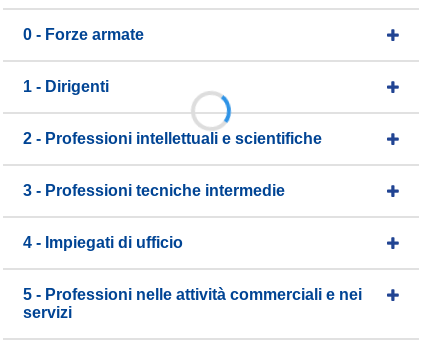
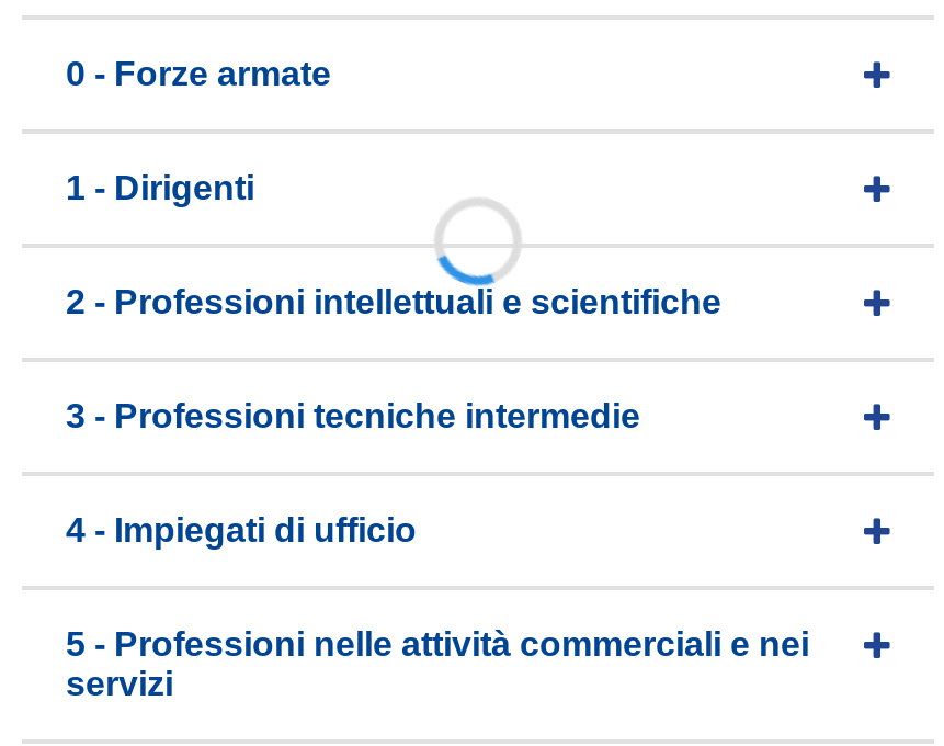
- [image]
+ [image]
